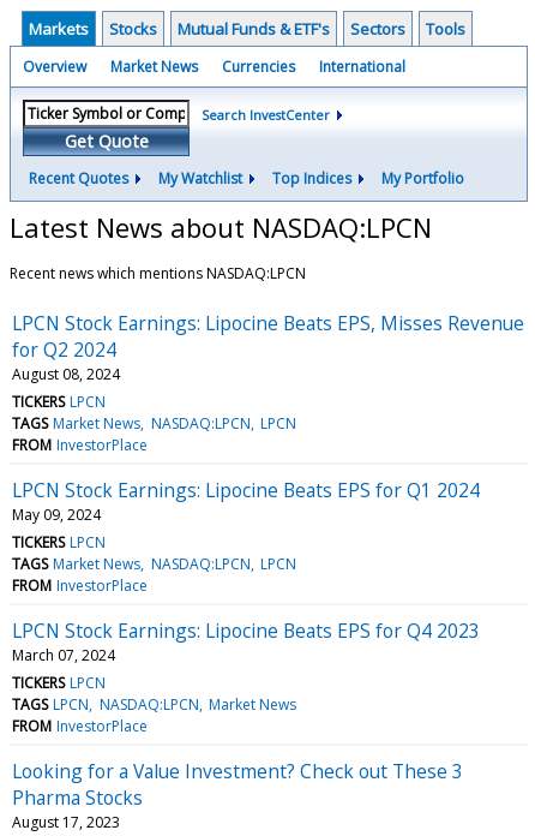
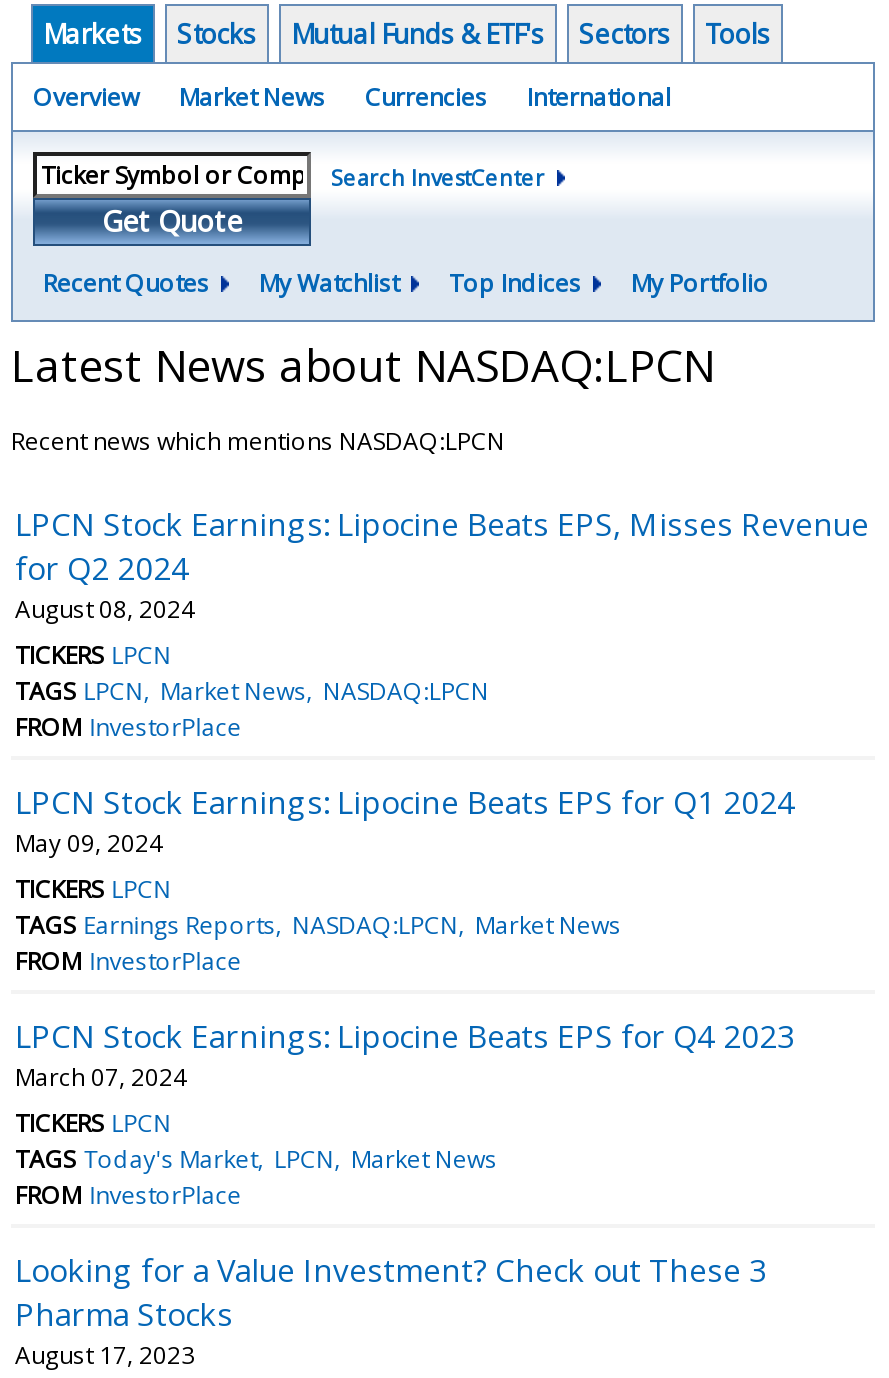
- TAGS Market News NASDAQ:LPCN LPCN
+ TAGS LPCN Market News NASDAQ:LPCN

- TAGS Market News NASDAQ:LPCN LPCN
+ TAGS Earnings Reports NASDAQ:LPCN Market News

- TAGS LPCN NASDAQ:LPCN Market News
+ TAGS Today's Market LPCN Market News
